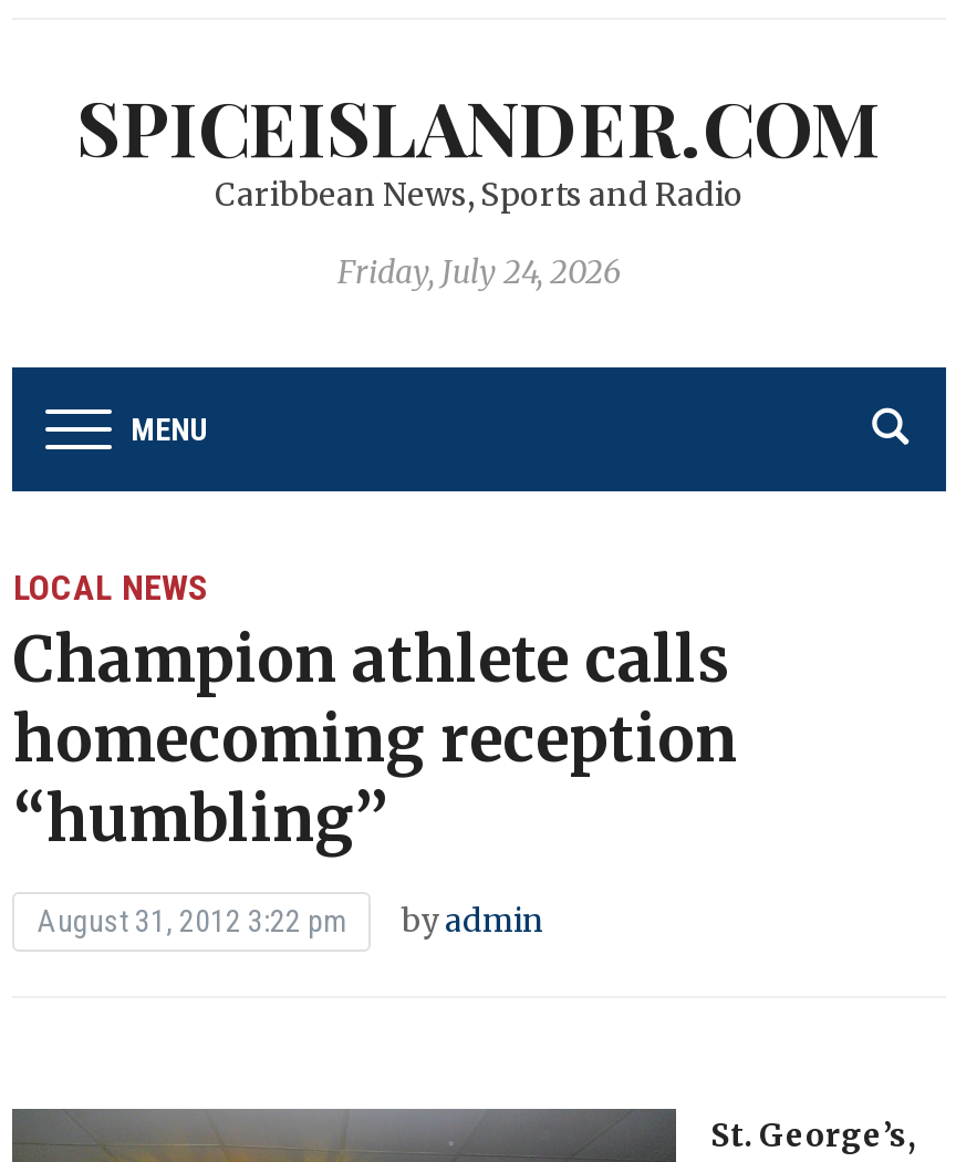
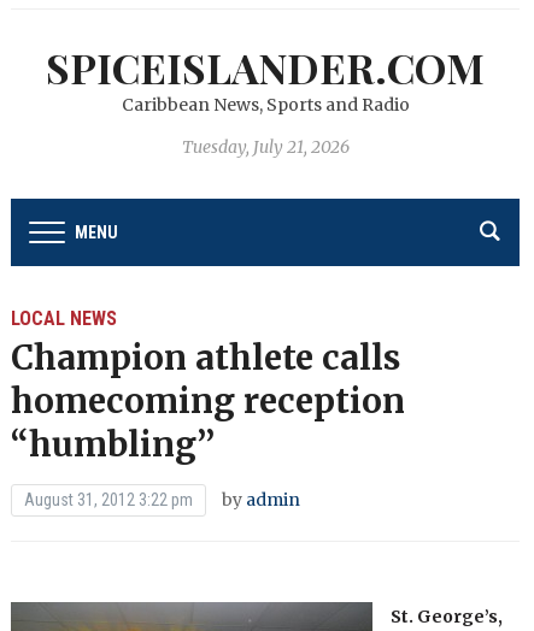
- Friday, July 24, 2026
+ Tuesday, July 21, 2026
